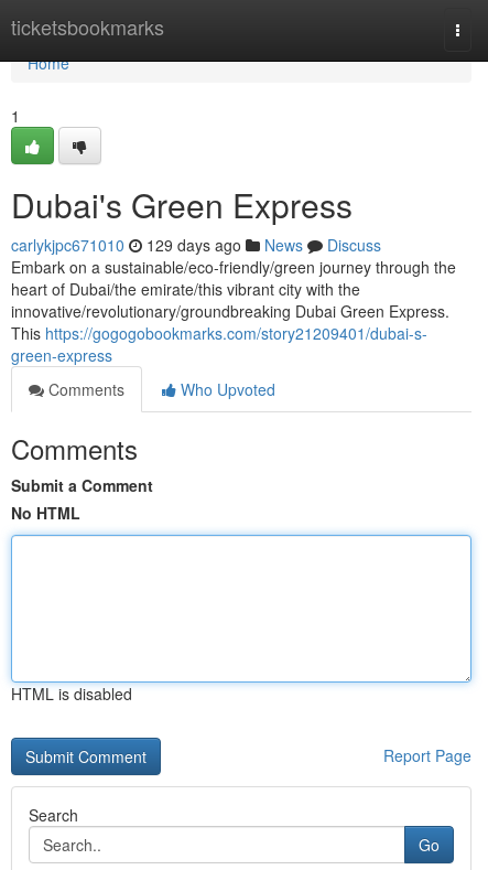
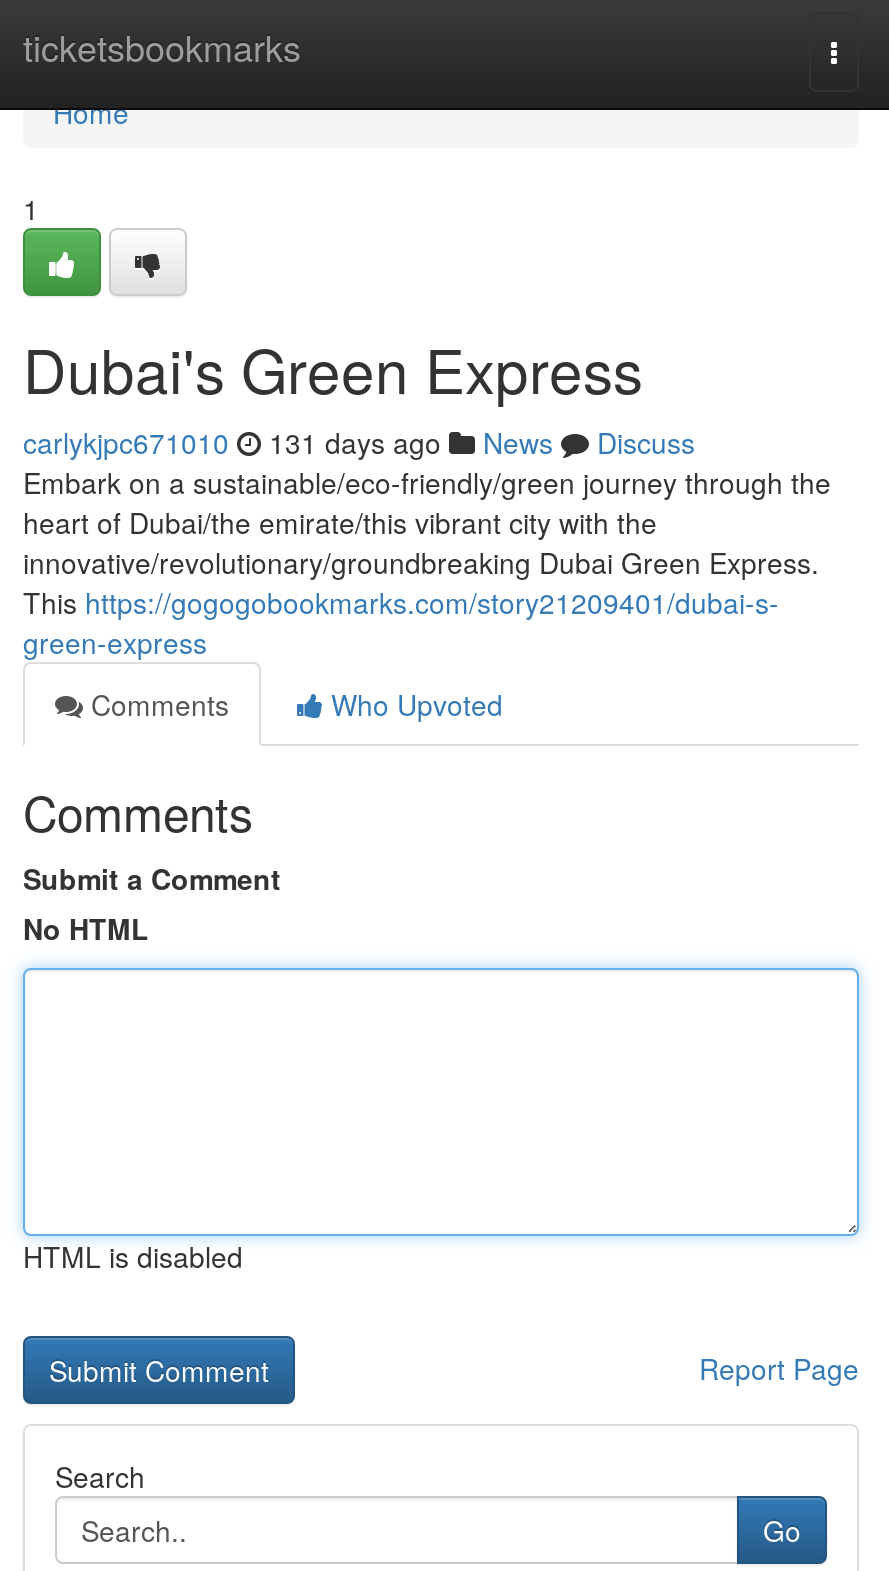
- carlykjpc671010 129 days ago News Discuss
+ carlykjpc671010 131 days ago News Discuss
